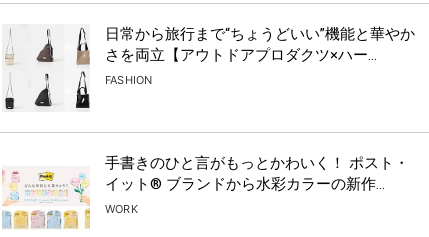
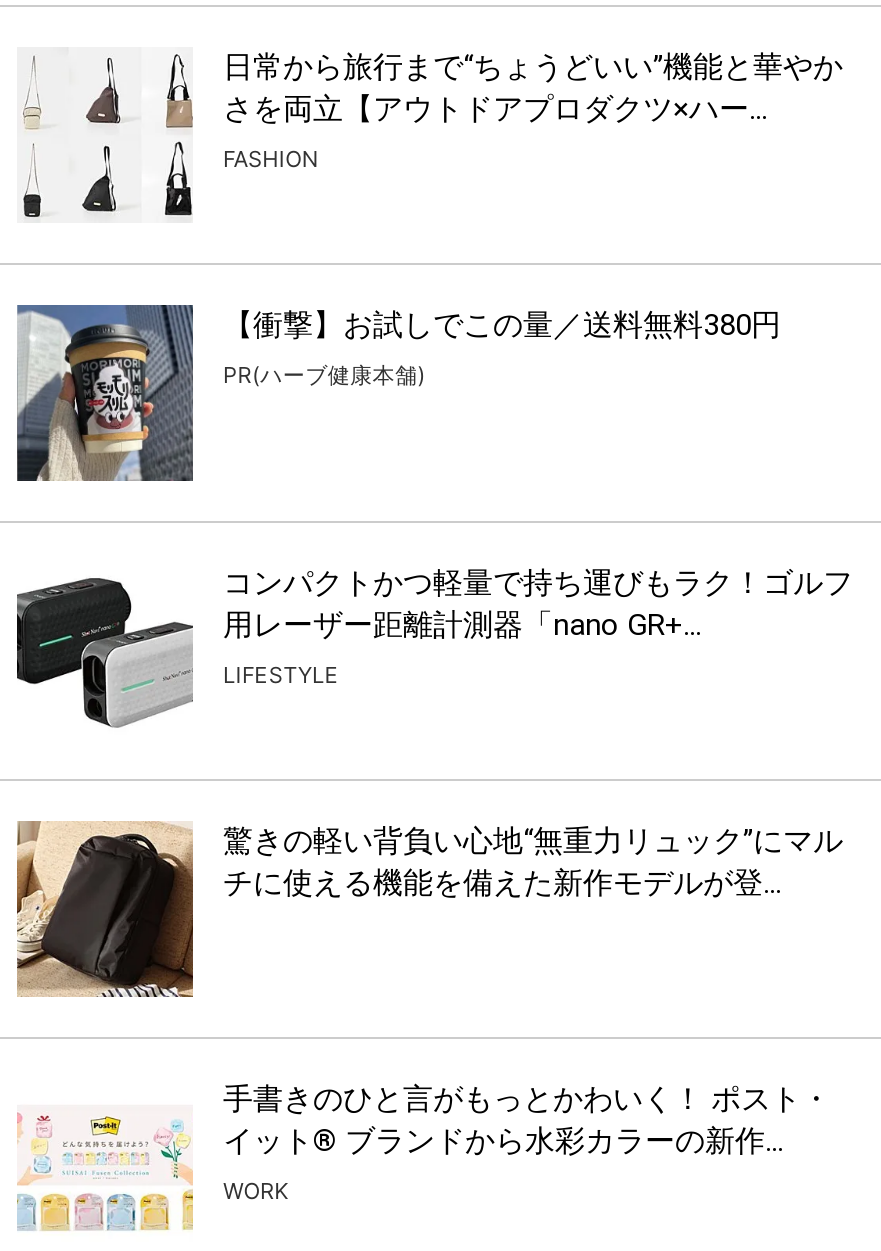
+ [image]
+ 【衝撃】お試しでこの量／送料無料380円
+ PR(ハーブ健康本舗)

+ [image]
+ コンパクトかつ軽量で持ち運びもラク！ゴルフ
+ 用レーザー距離計測器「nano GR+...
+ LIFESTYLE

+ [image]
+ 驚きの軽い背負い心地“無重力リュック”にマル
+ チに使える機能を備えた新作モデルが登...
